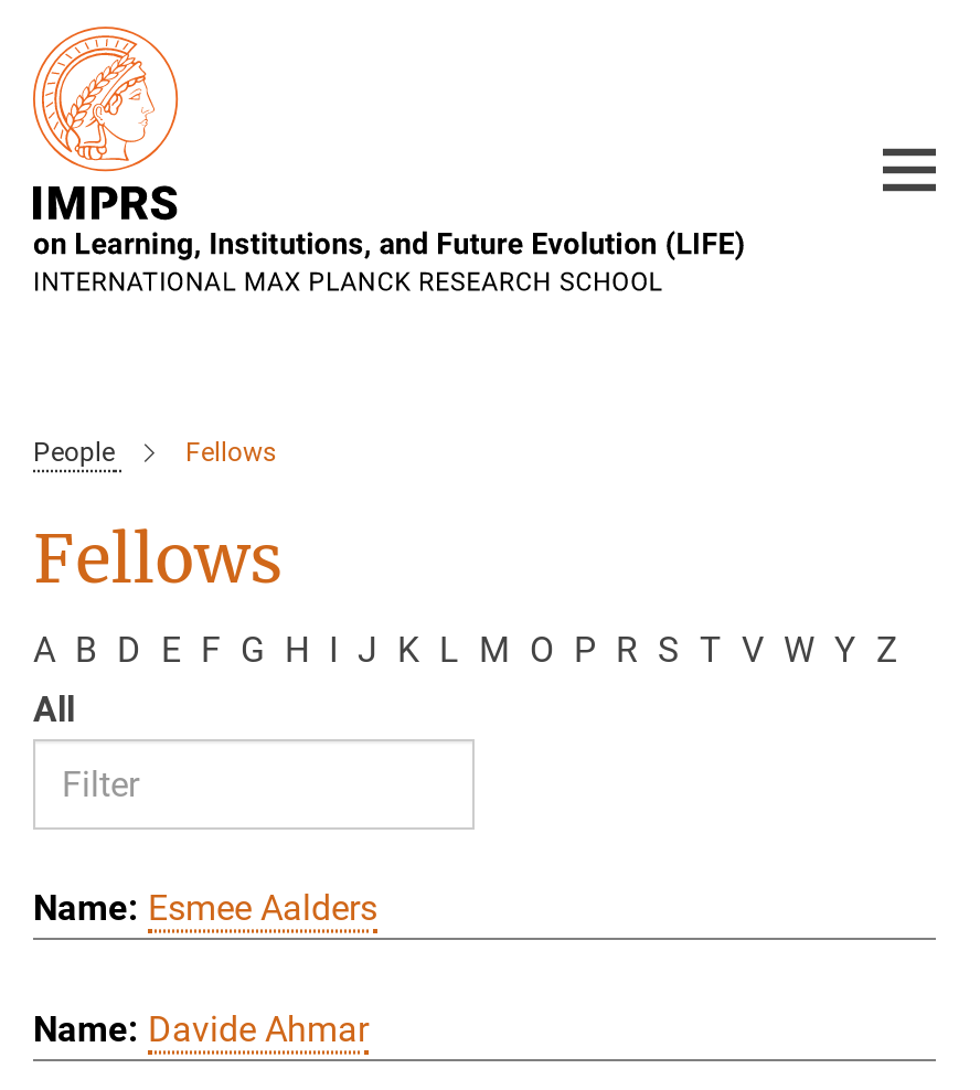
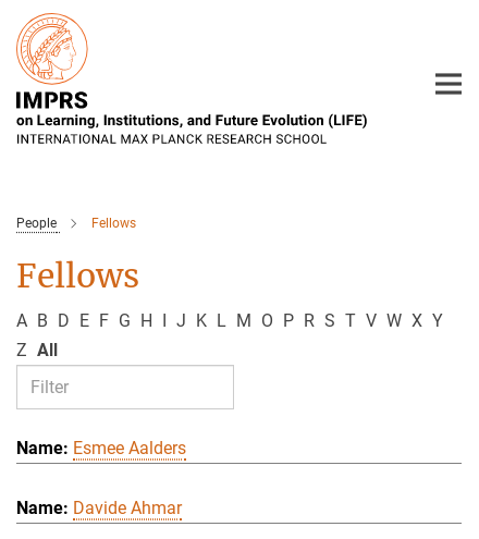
- A B D E F G H I J K L M O P R S T V W Y Z
- All
+ A B D E F G H I J K L M O P R S T V W X Y
+ Z All
